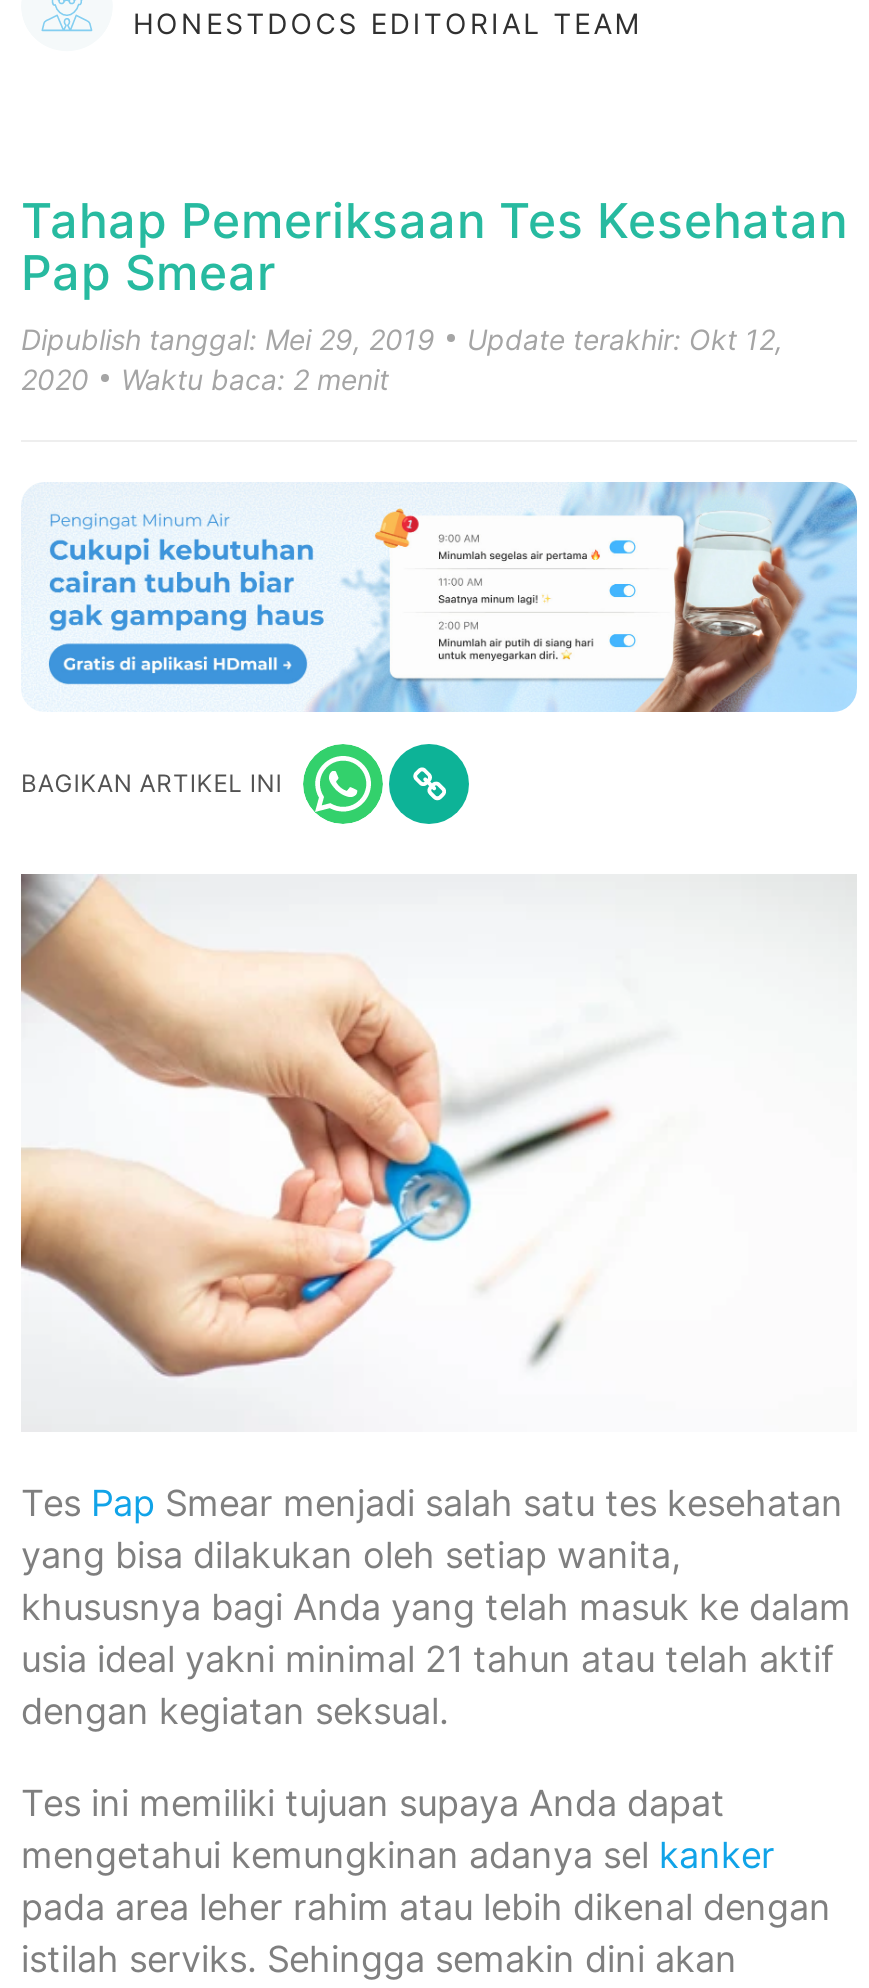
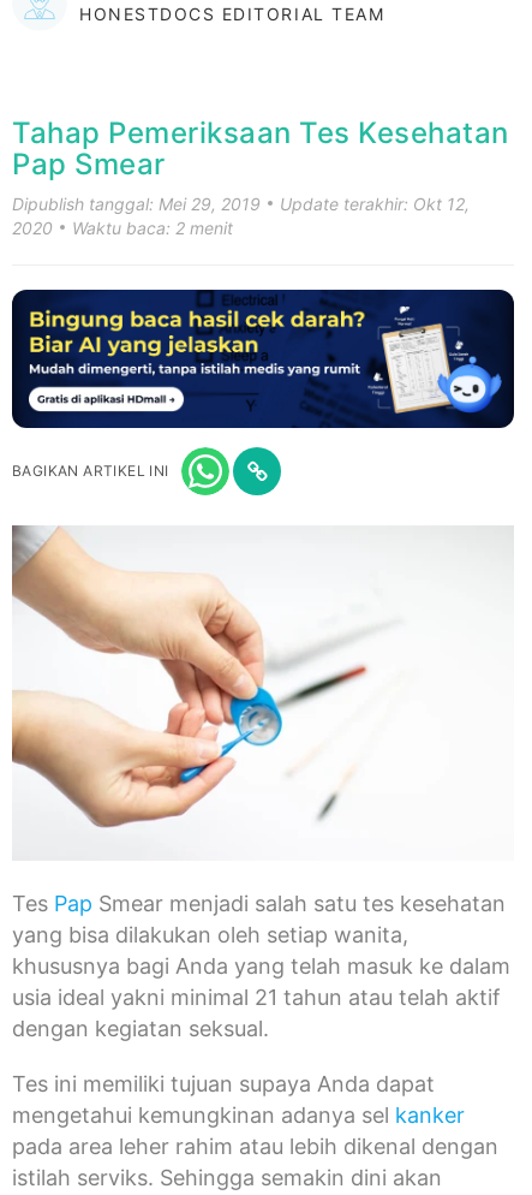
- [image]
+ [image]
